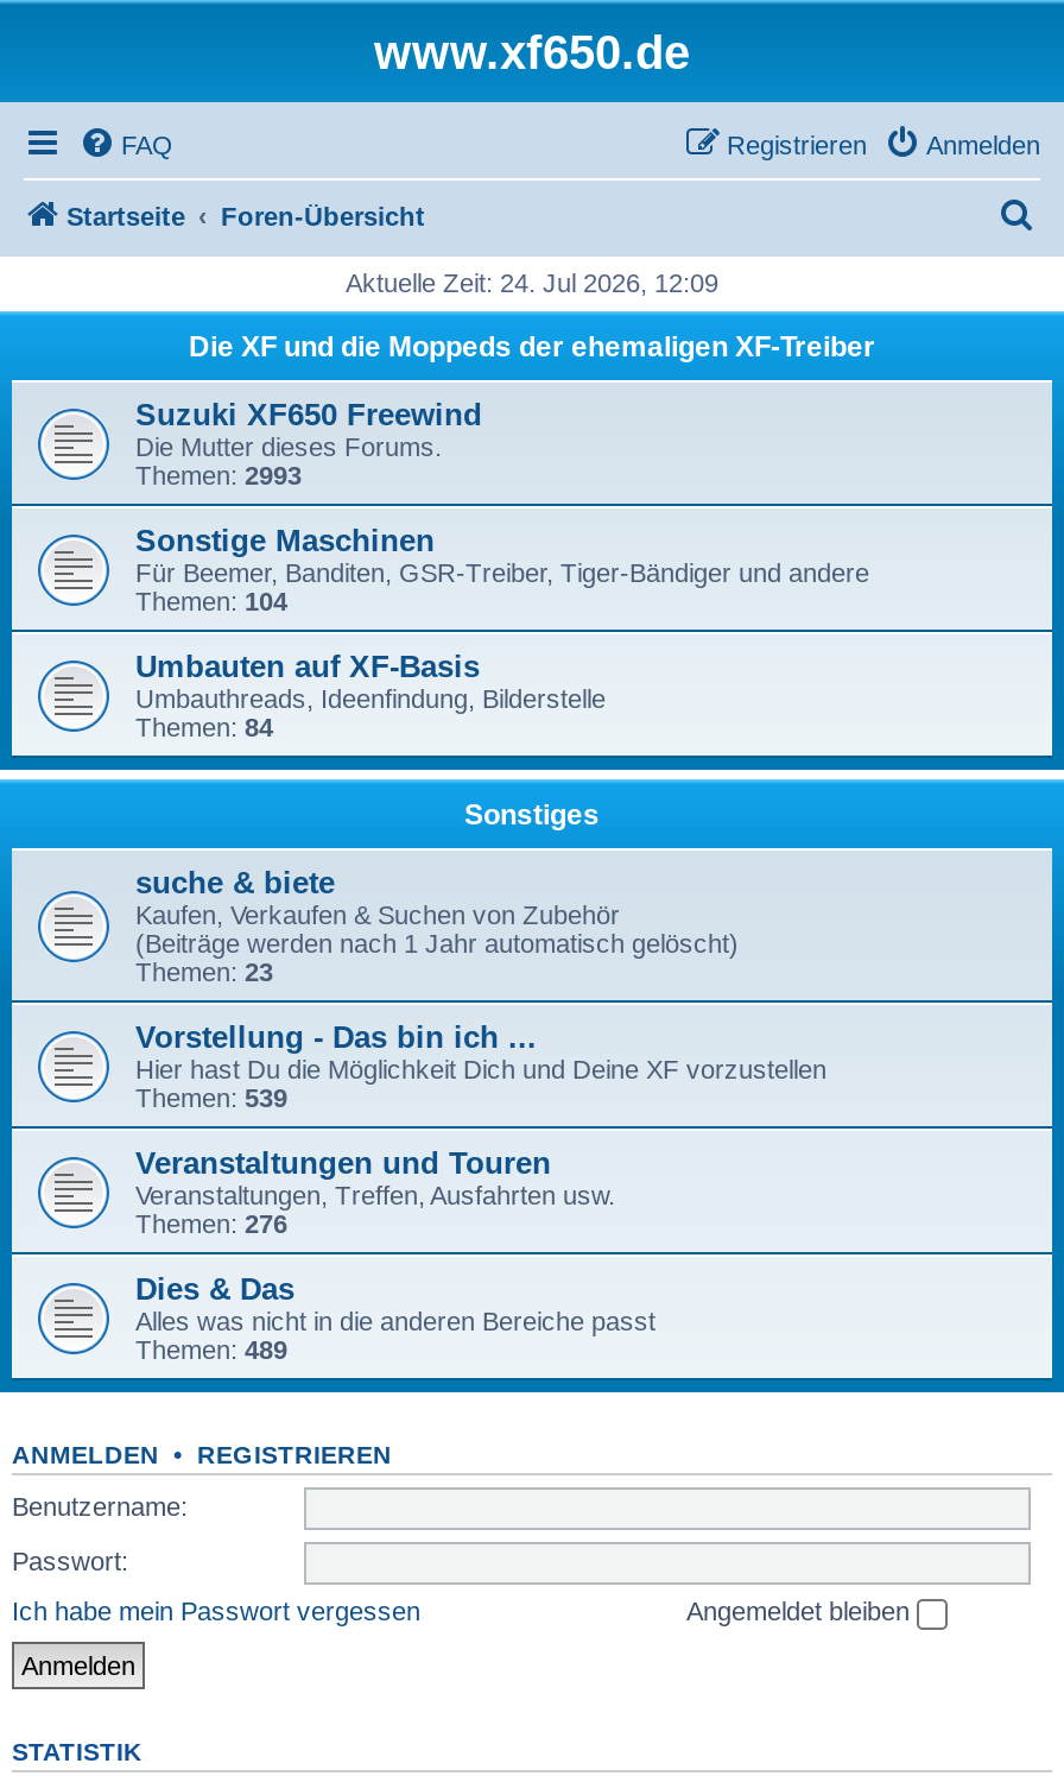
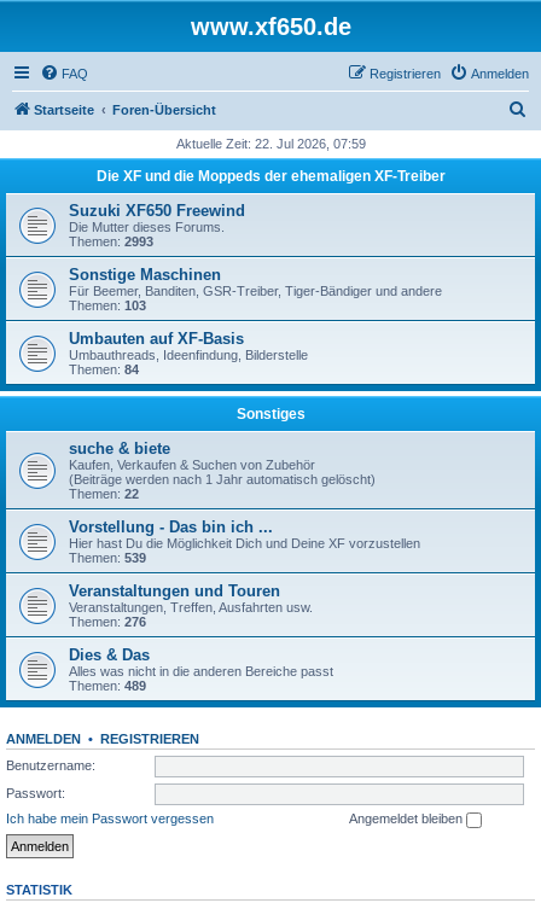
- Aktuelle Zeit: 24. Jul 2026, 12:09
+ Aktuelle Zeit: 22. Jul 2026, 07:59

- Themen: 104
+ Themen: 103

- Themen: 23
+ Themen: 22
